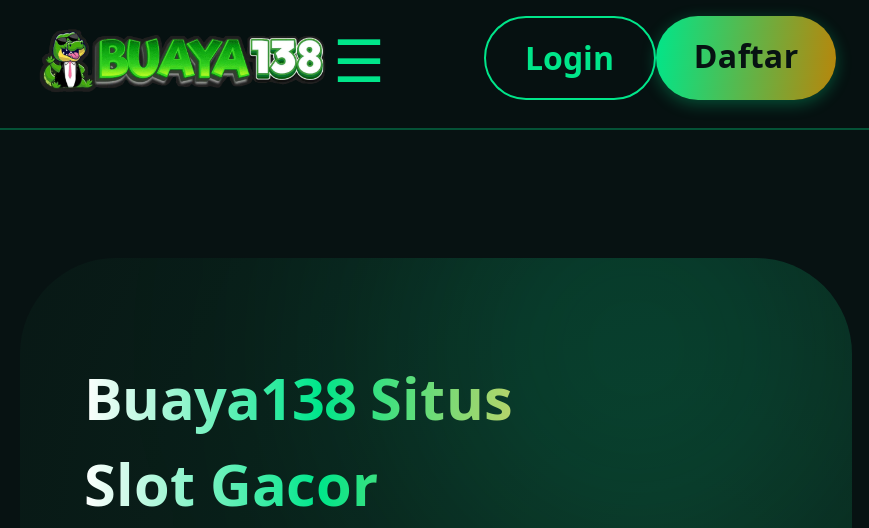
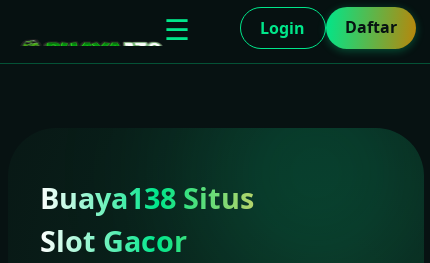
- [image]
+ [image]
